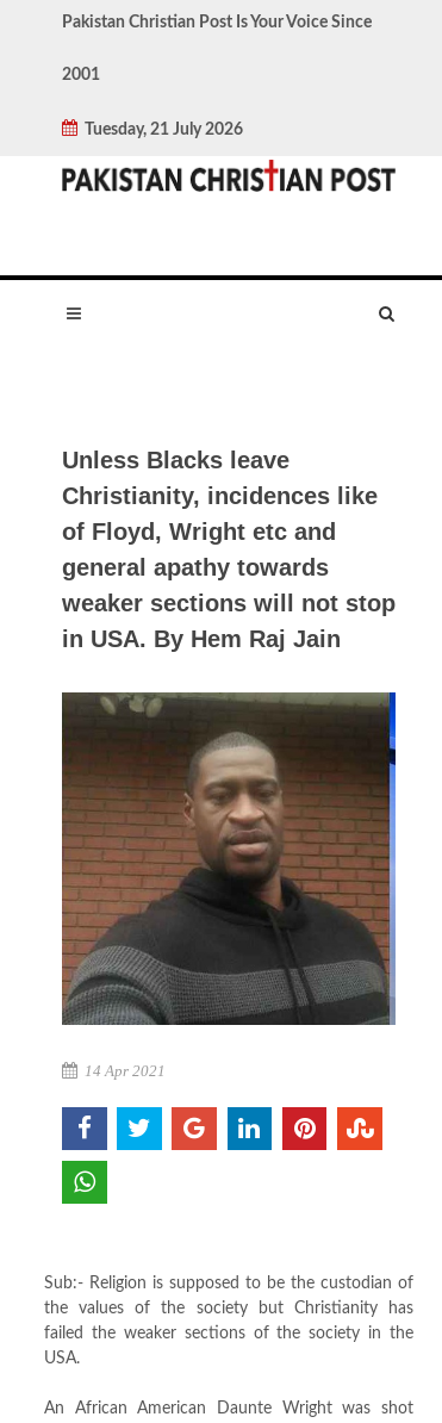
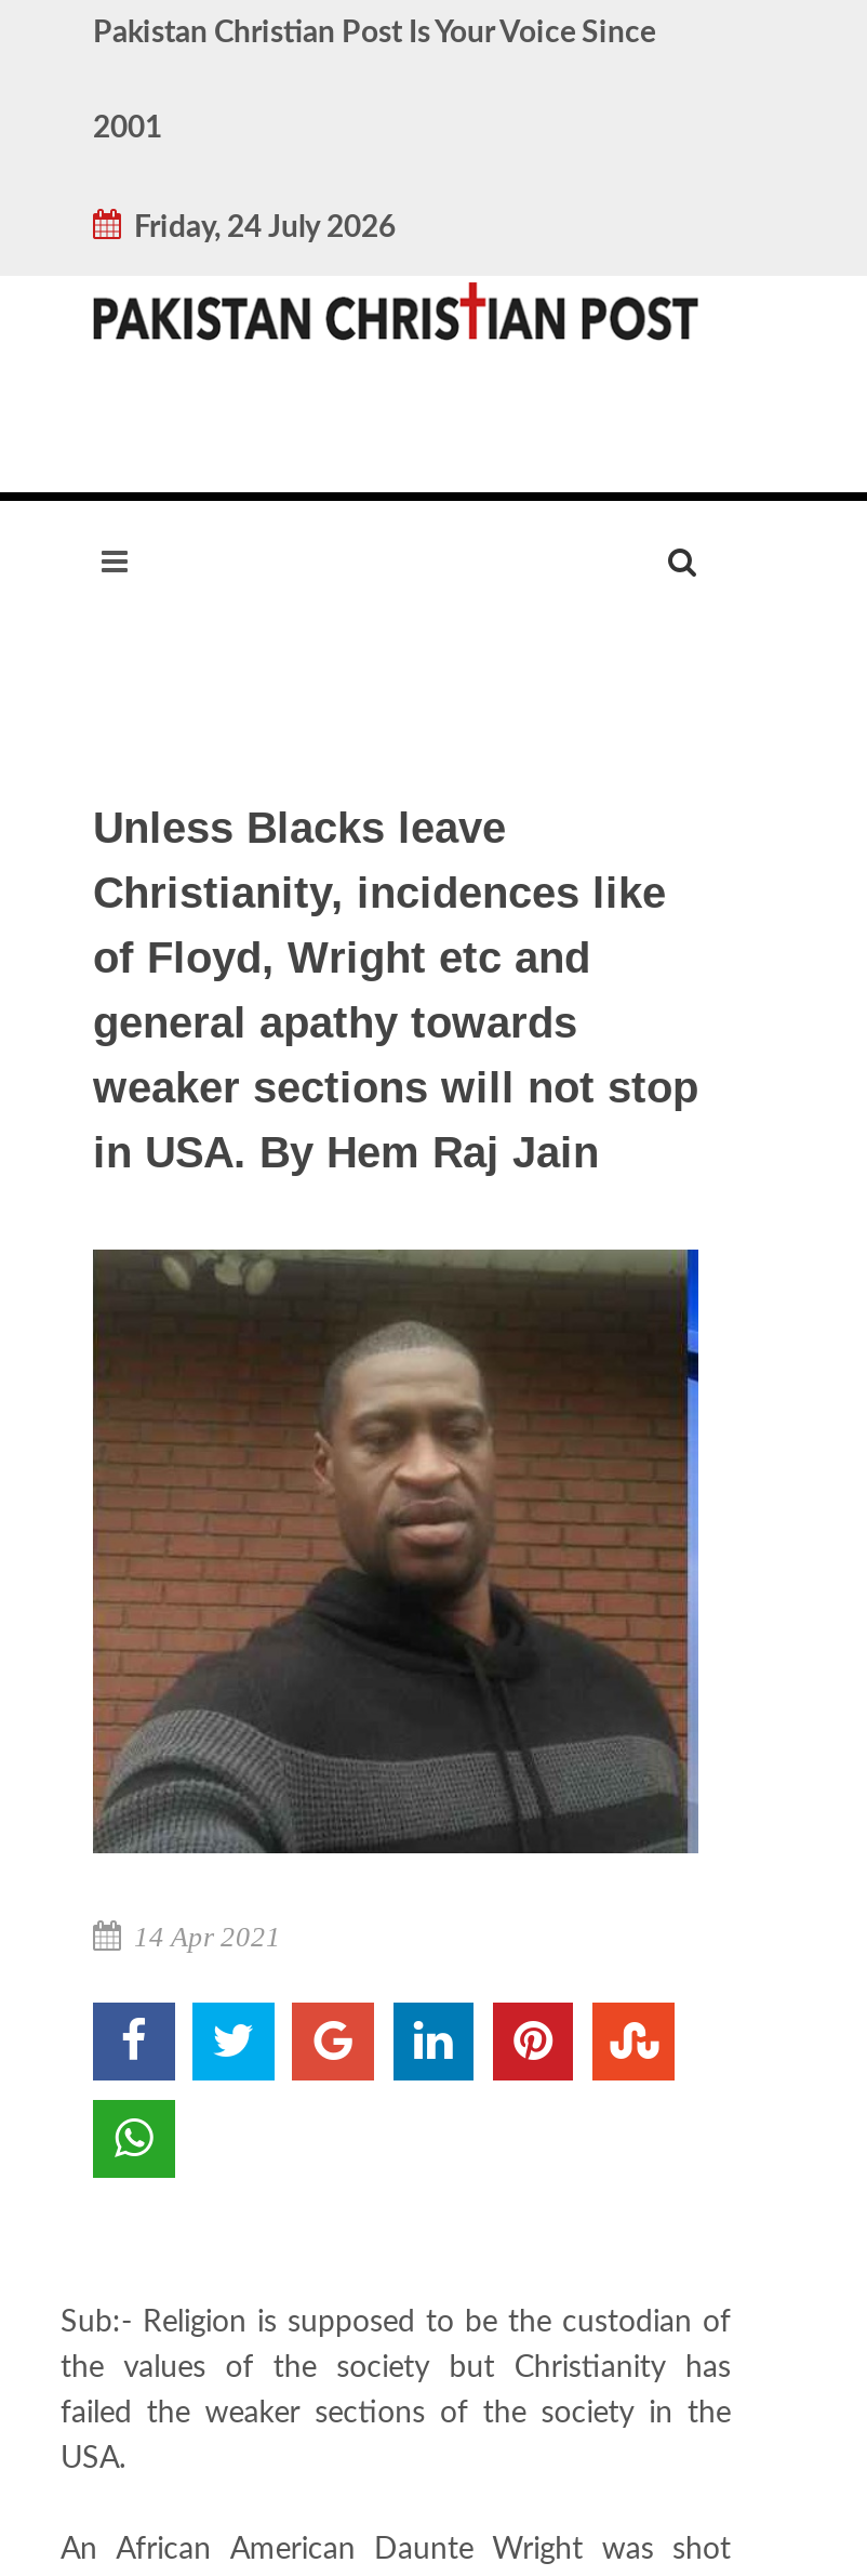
- Tuesday, 21 July 2026
+ Friday, 24 July 2026
